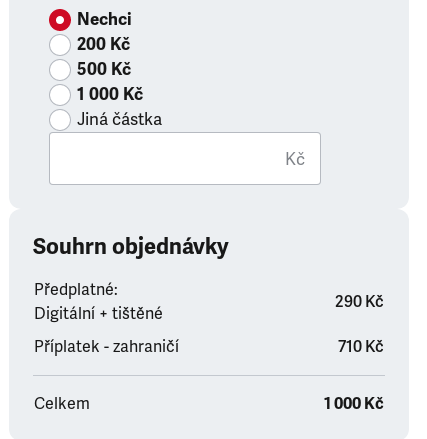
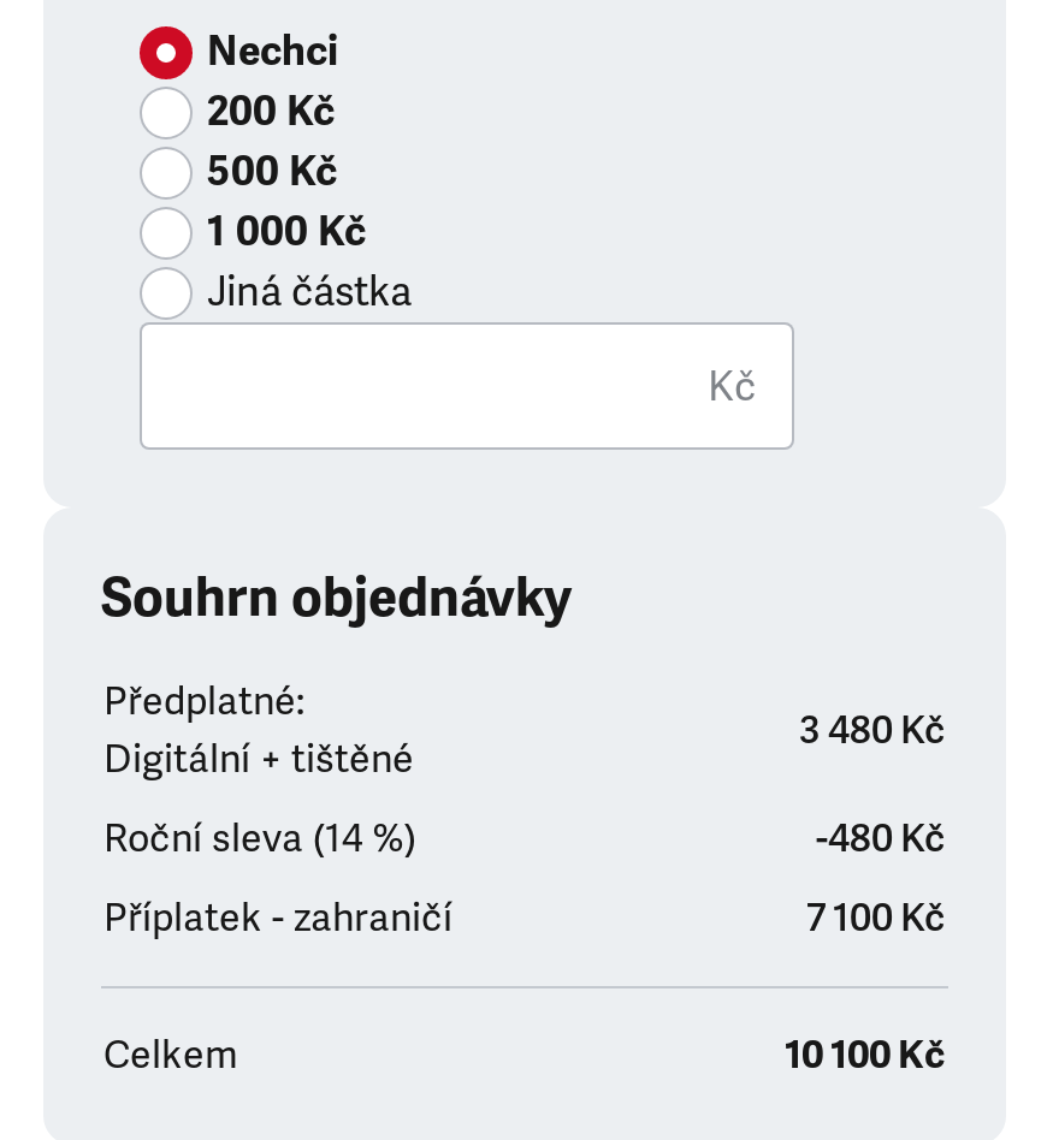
- 290 Kč
+ 3 480 Kč
+ Roční sleva (14 %)
+ -480 Kč

- 710 Kč
+ 7 100 Kč

- 1 000 Kč
+ 10 100 Kč
